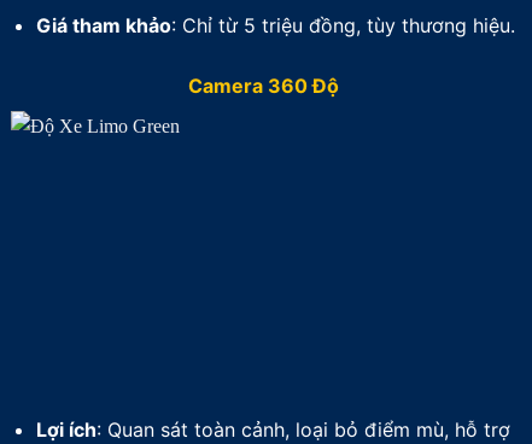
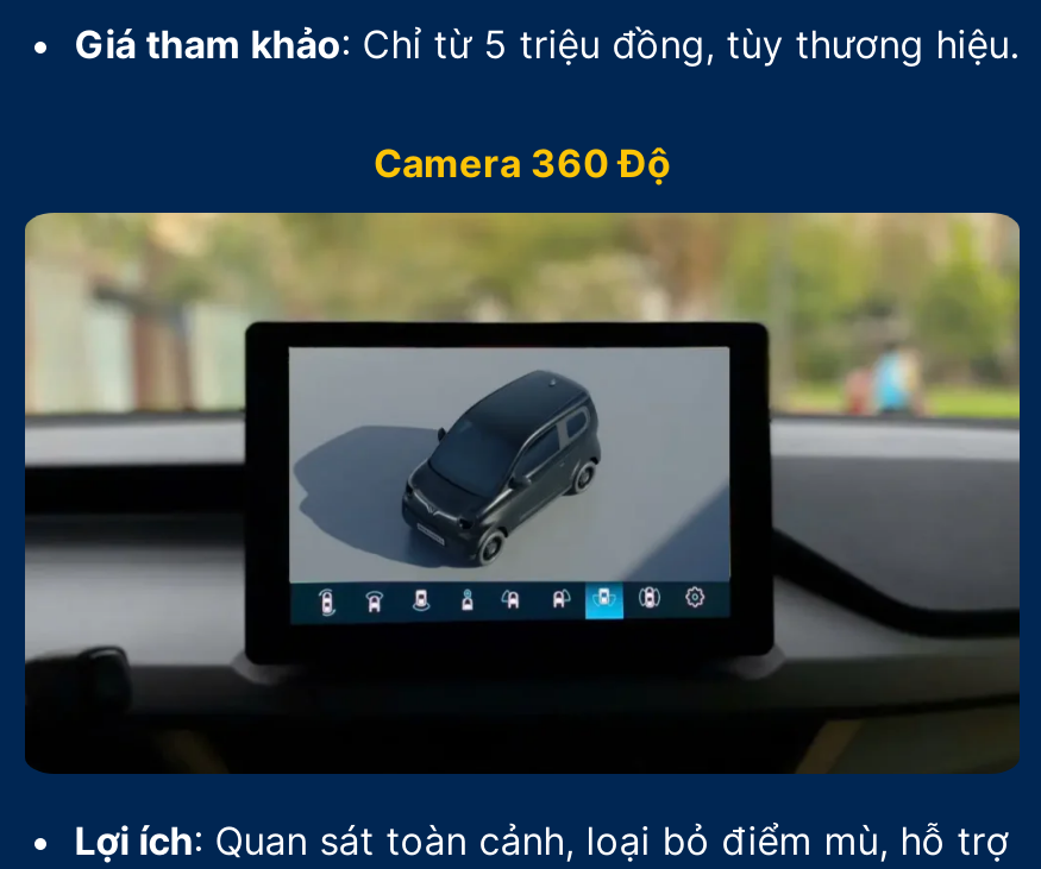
+ [image]
